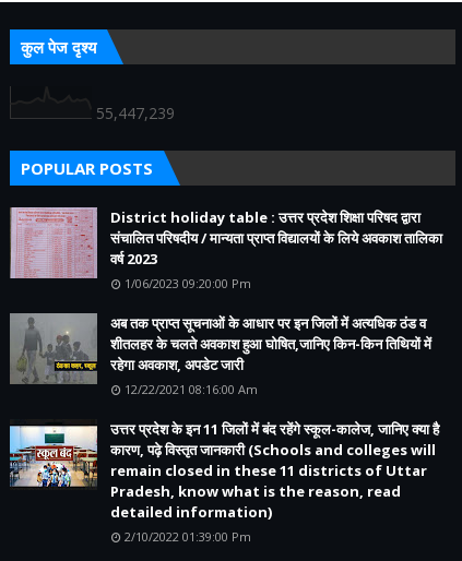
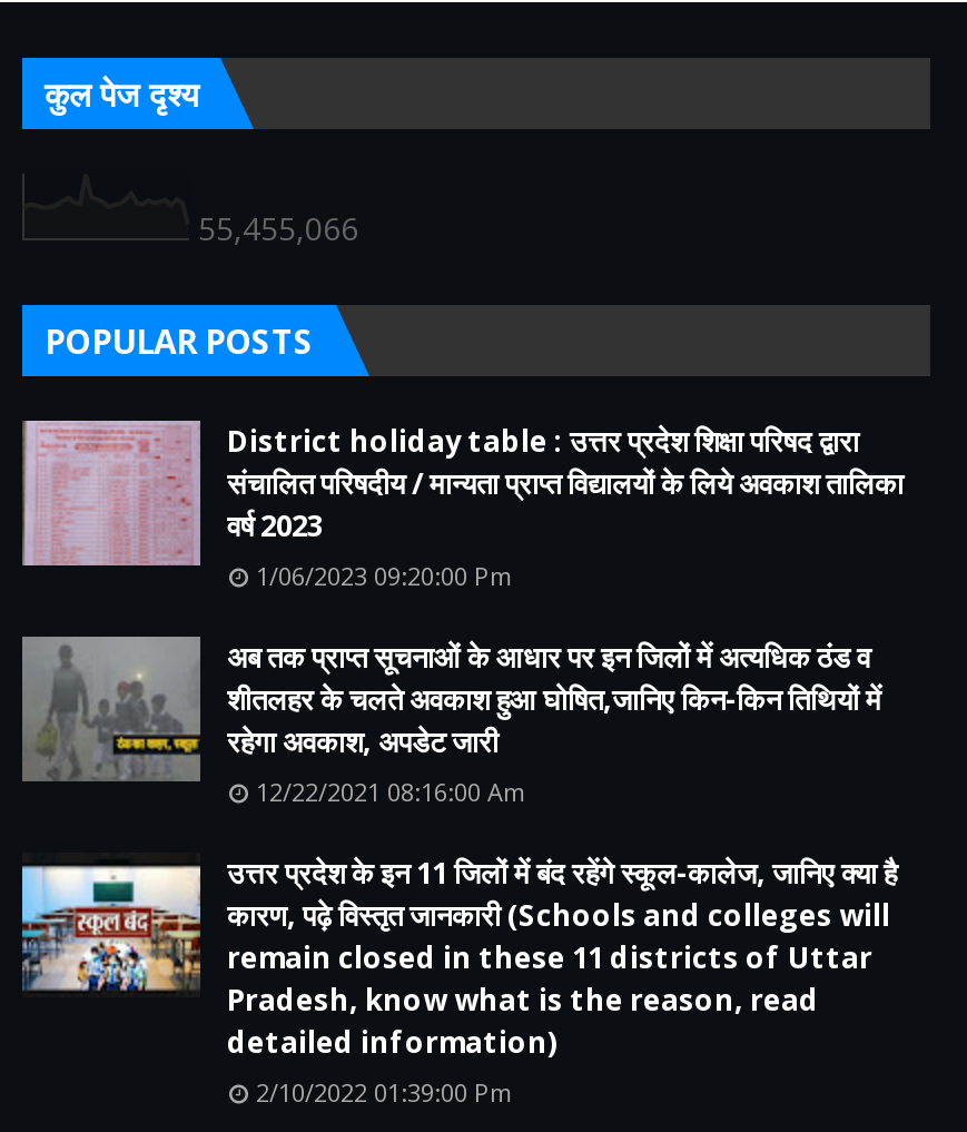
- 55,447,239
+ 55,455,066
